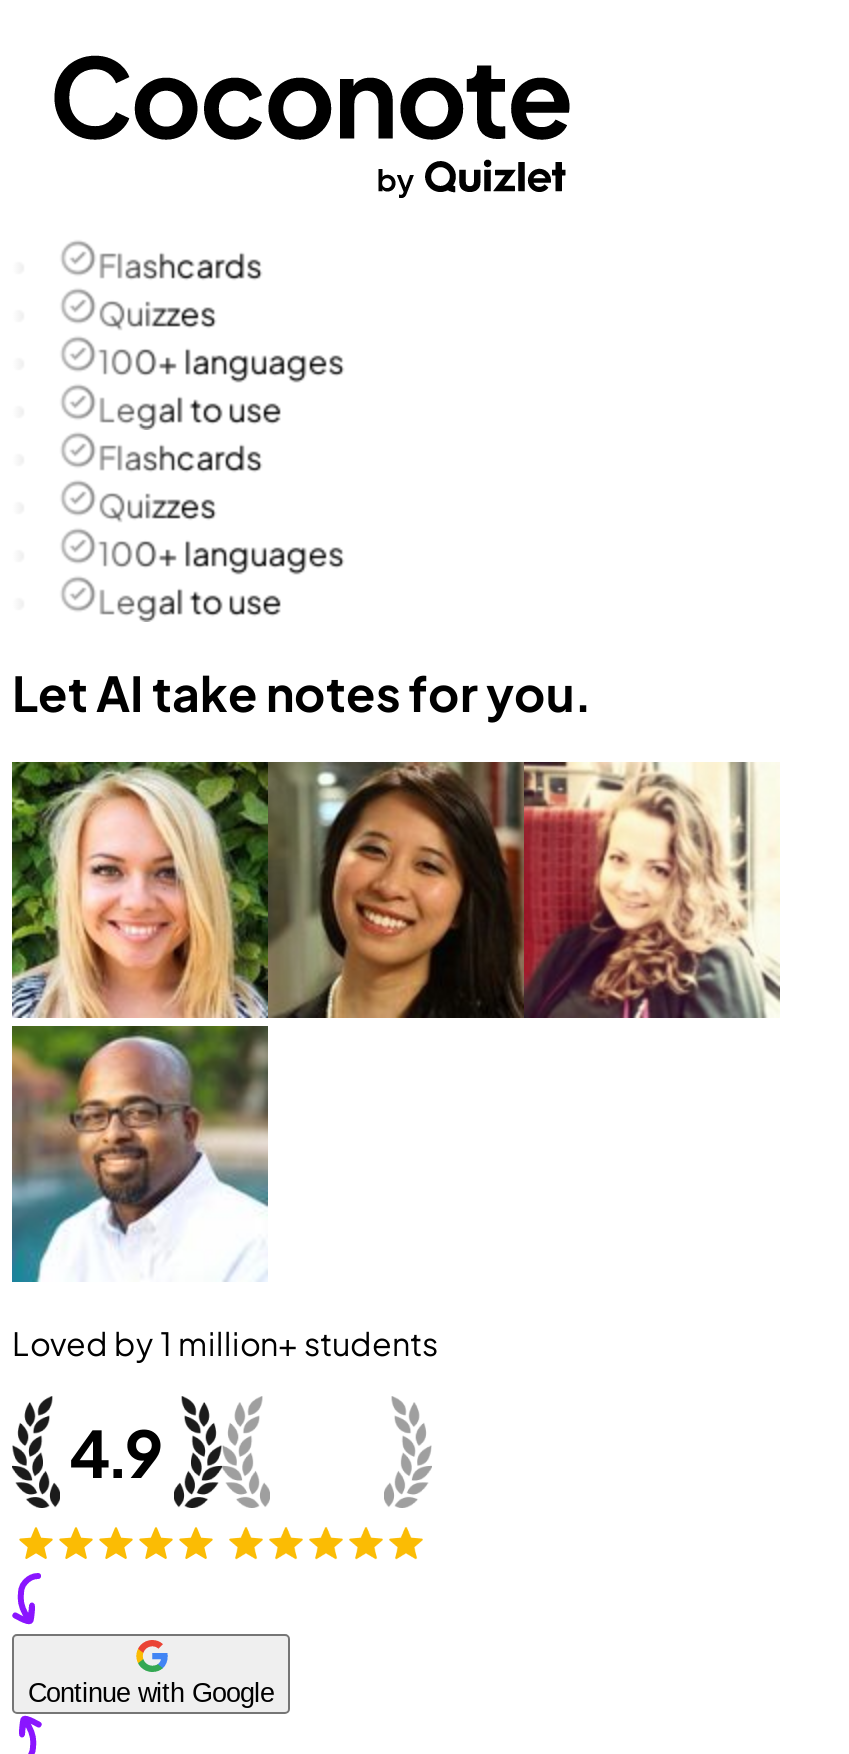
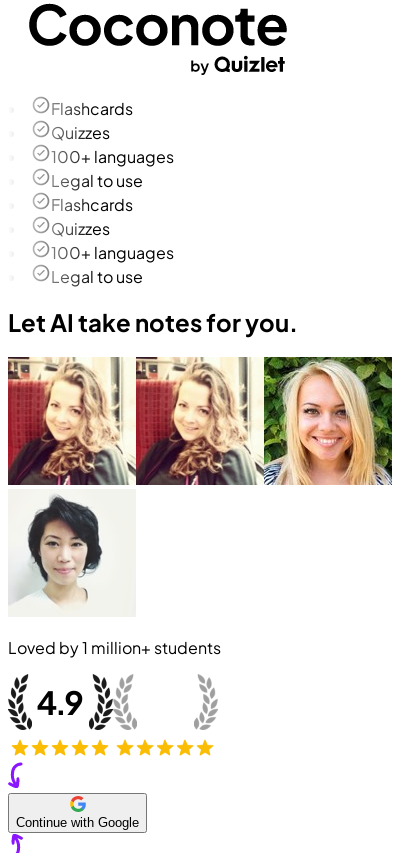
- [image]
+ [image]
